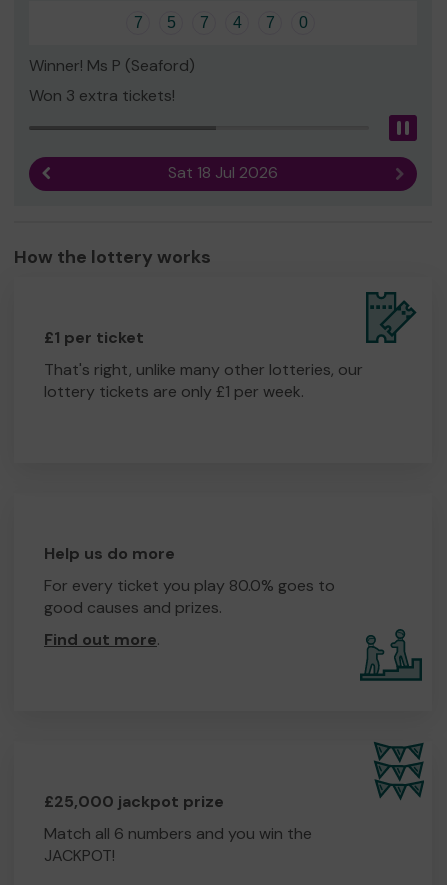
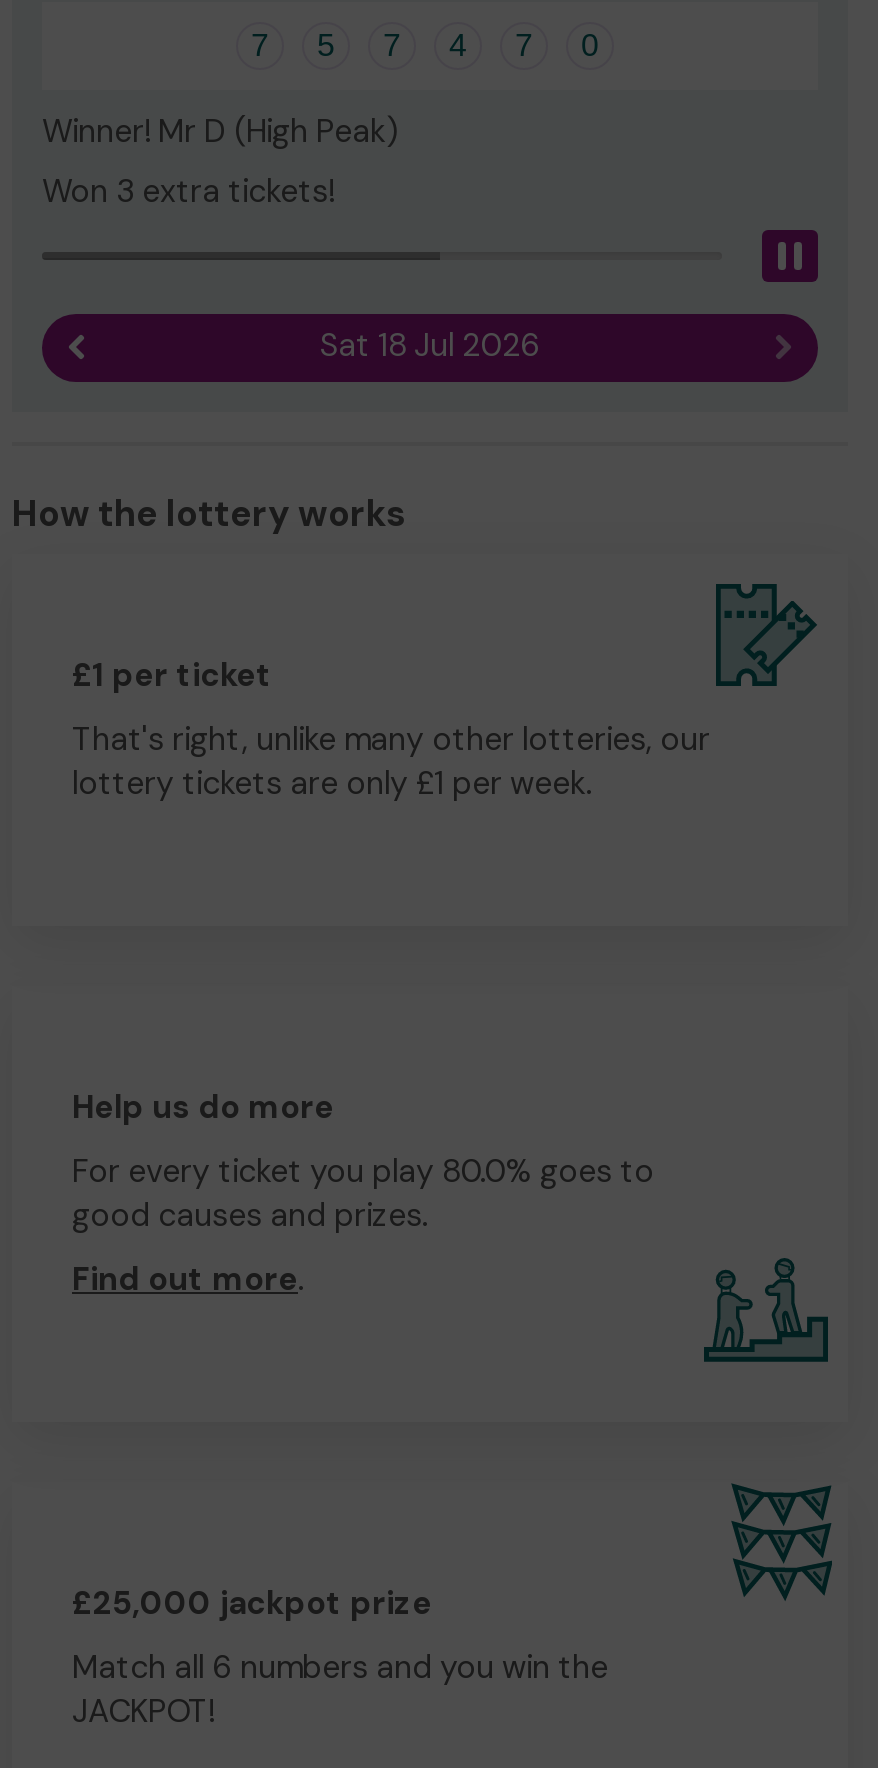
- Winner! Ms P (Seaford)
+ Winner! Mr D (High Peak)
